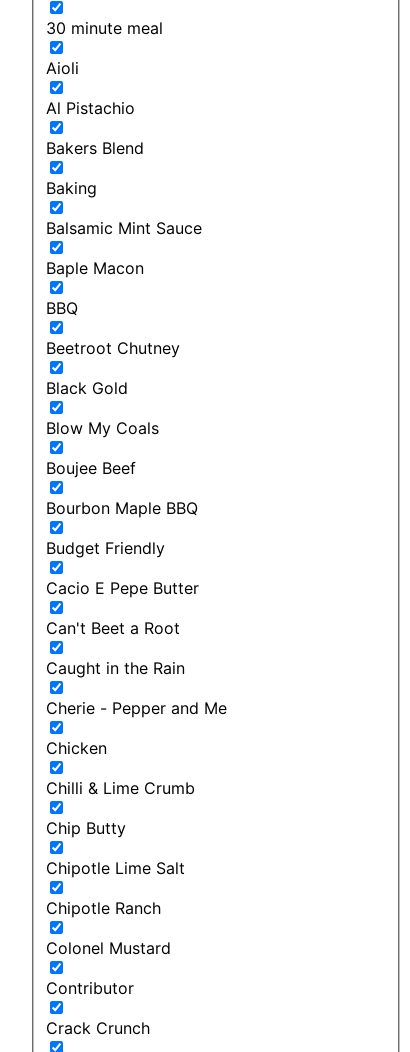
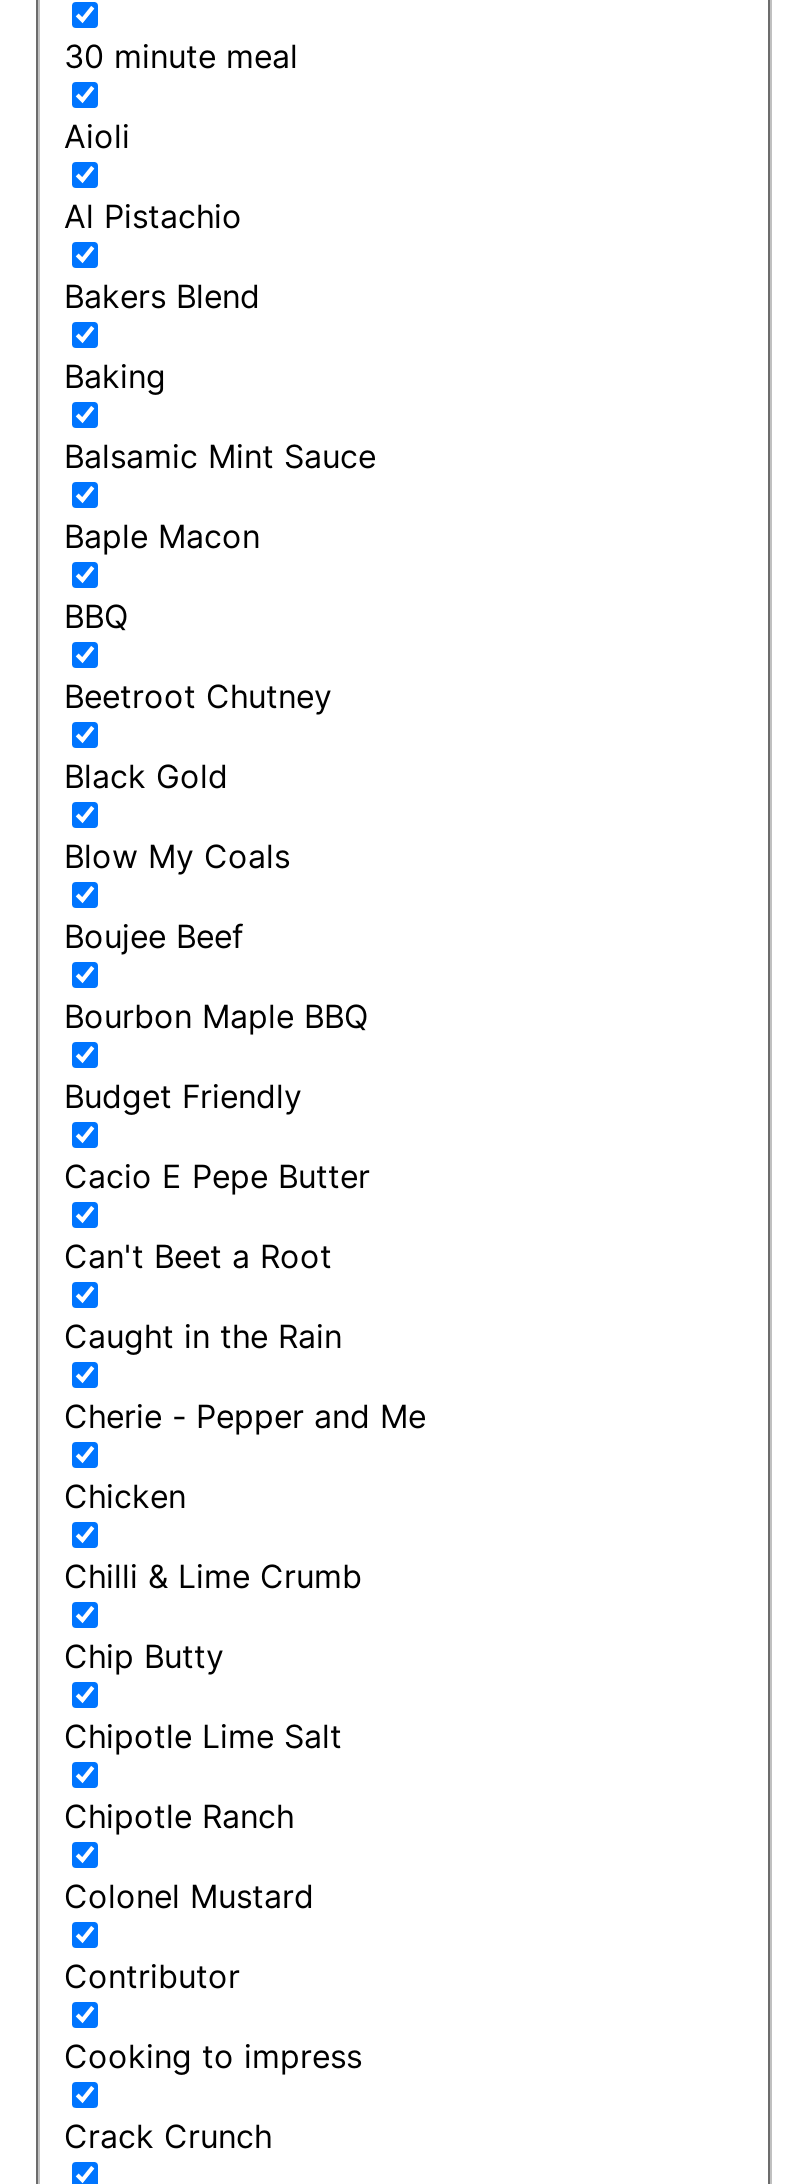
+ Cooking to impress
